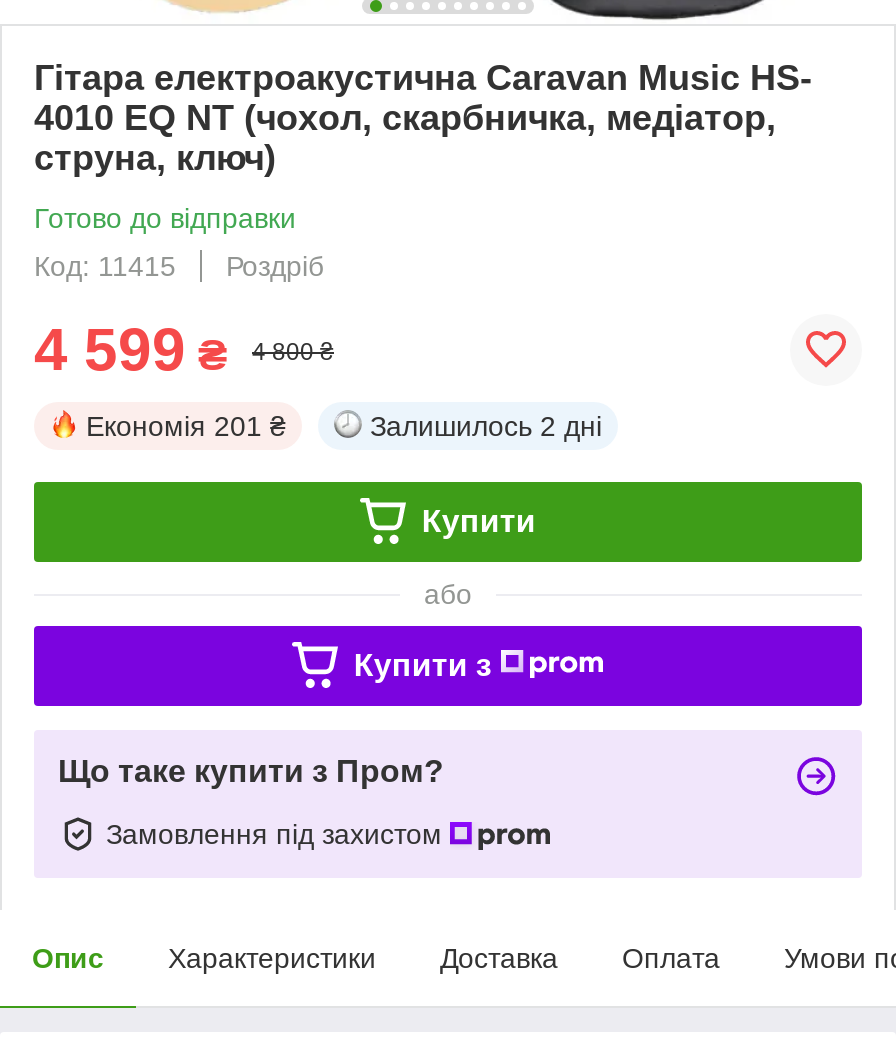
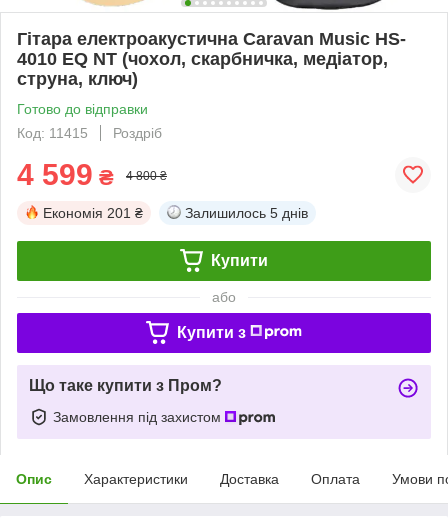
- Залишилось 2 дні
+ Залишилось 5 днів
